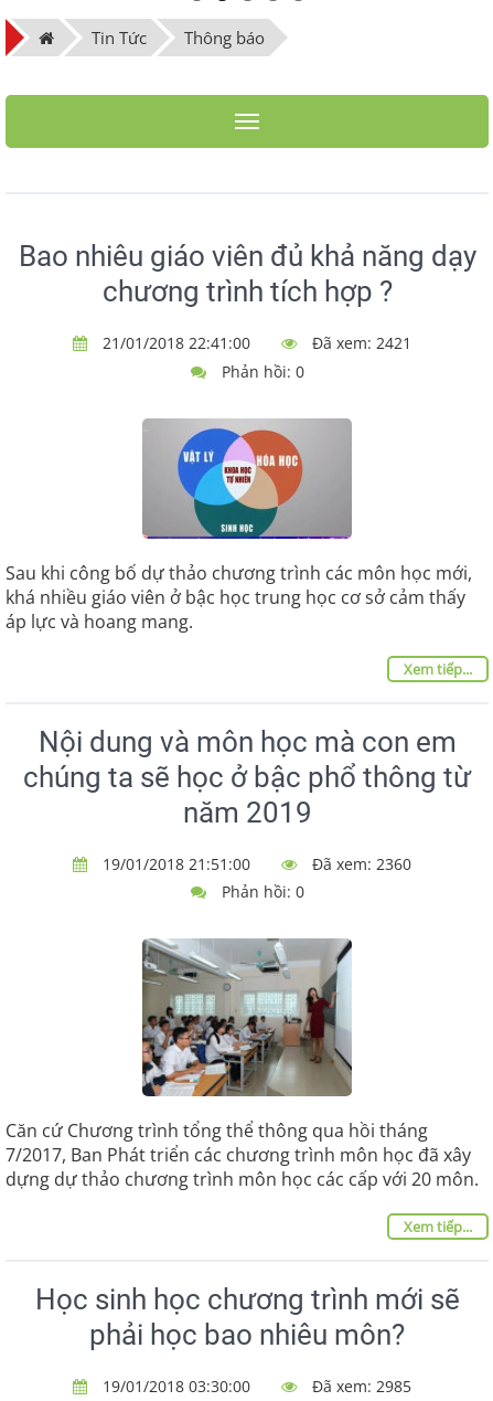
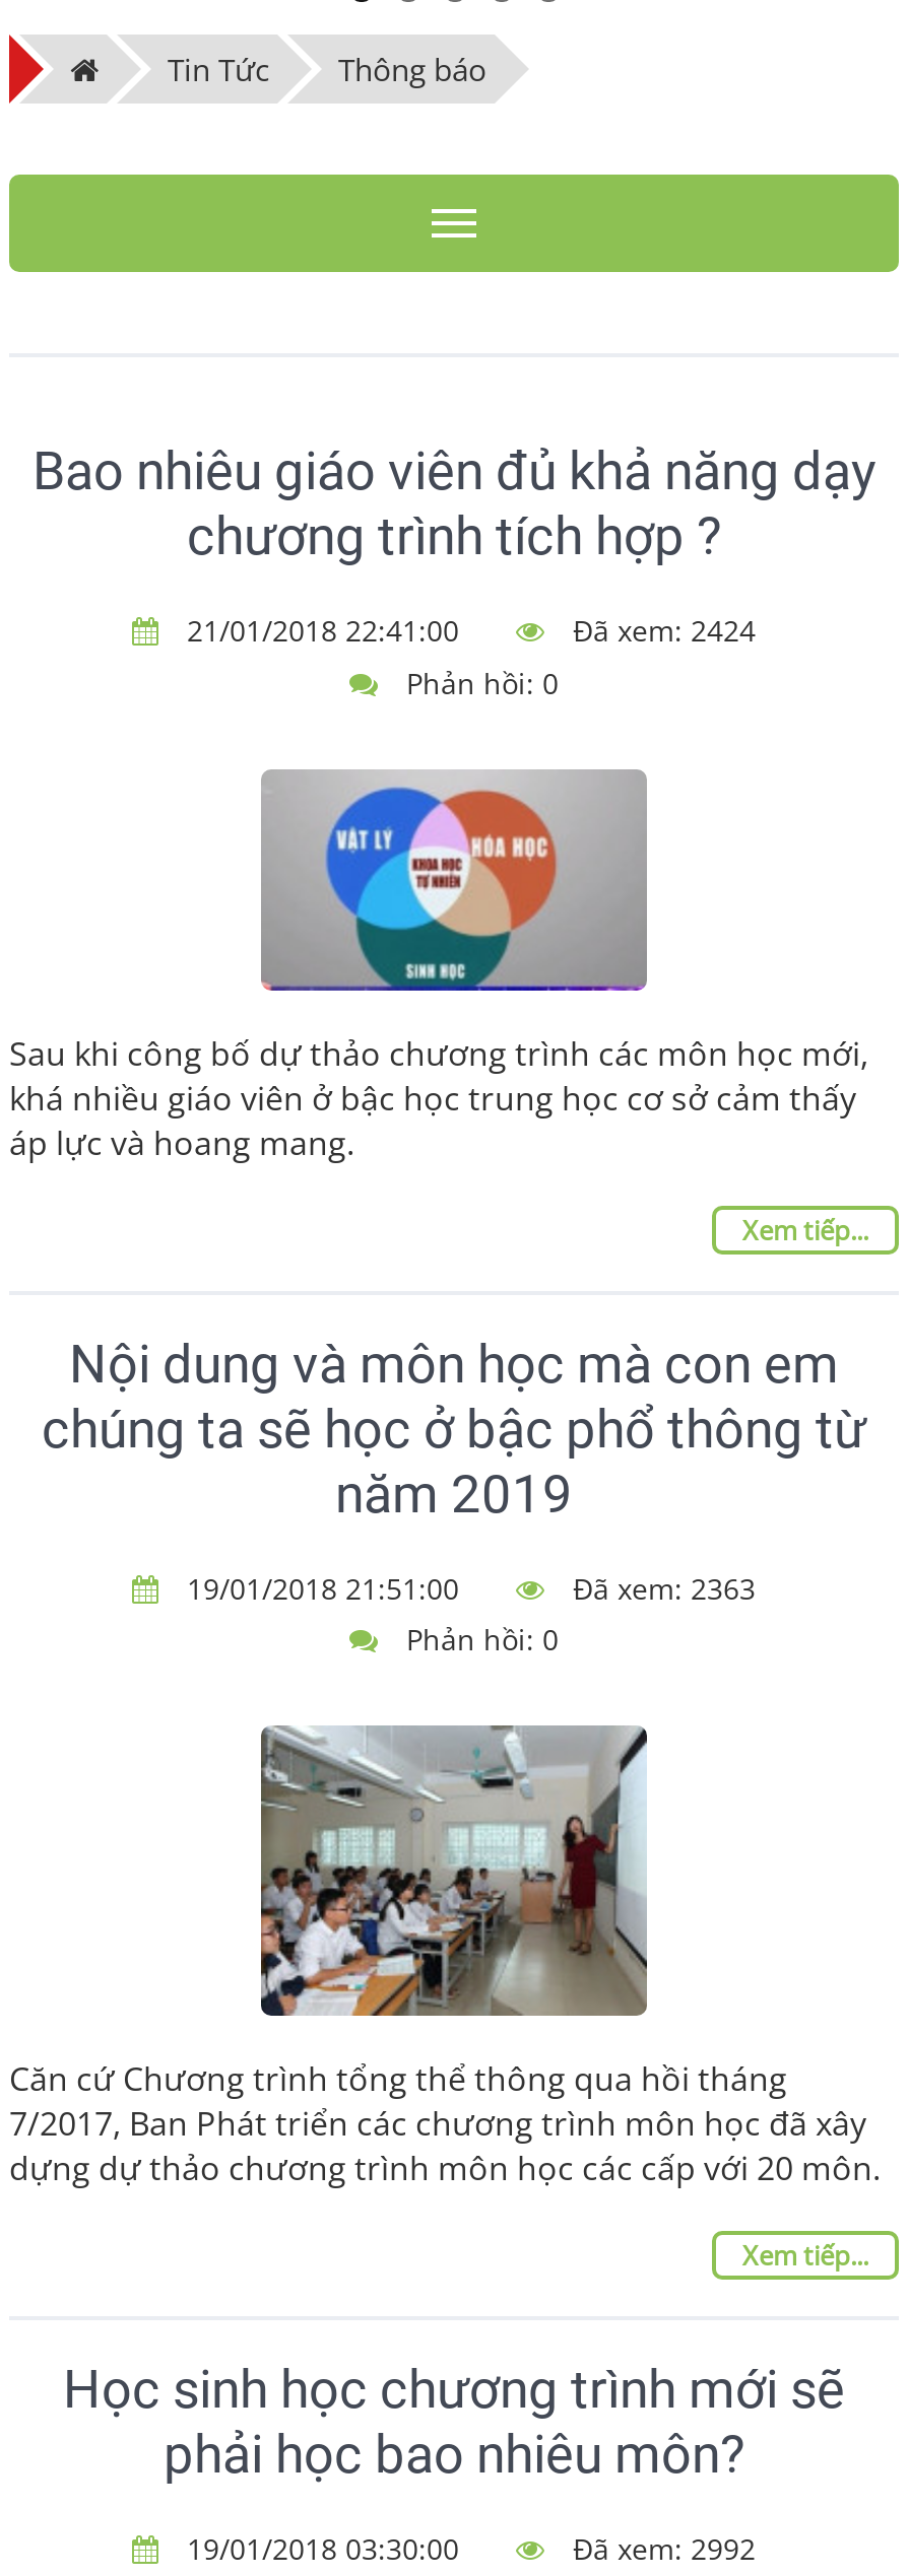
- Đã xem: 2421
+ Đã xem: 2424

- Đã xem: 2360
+ Đã xem: 2363

- Đã xem: 2985
+ Đã xem: 2992
